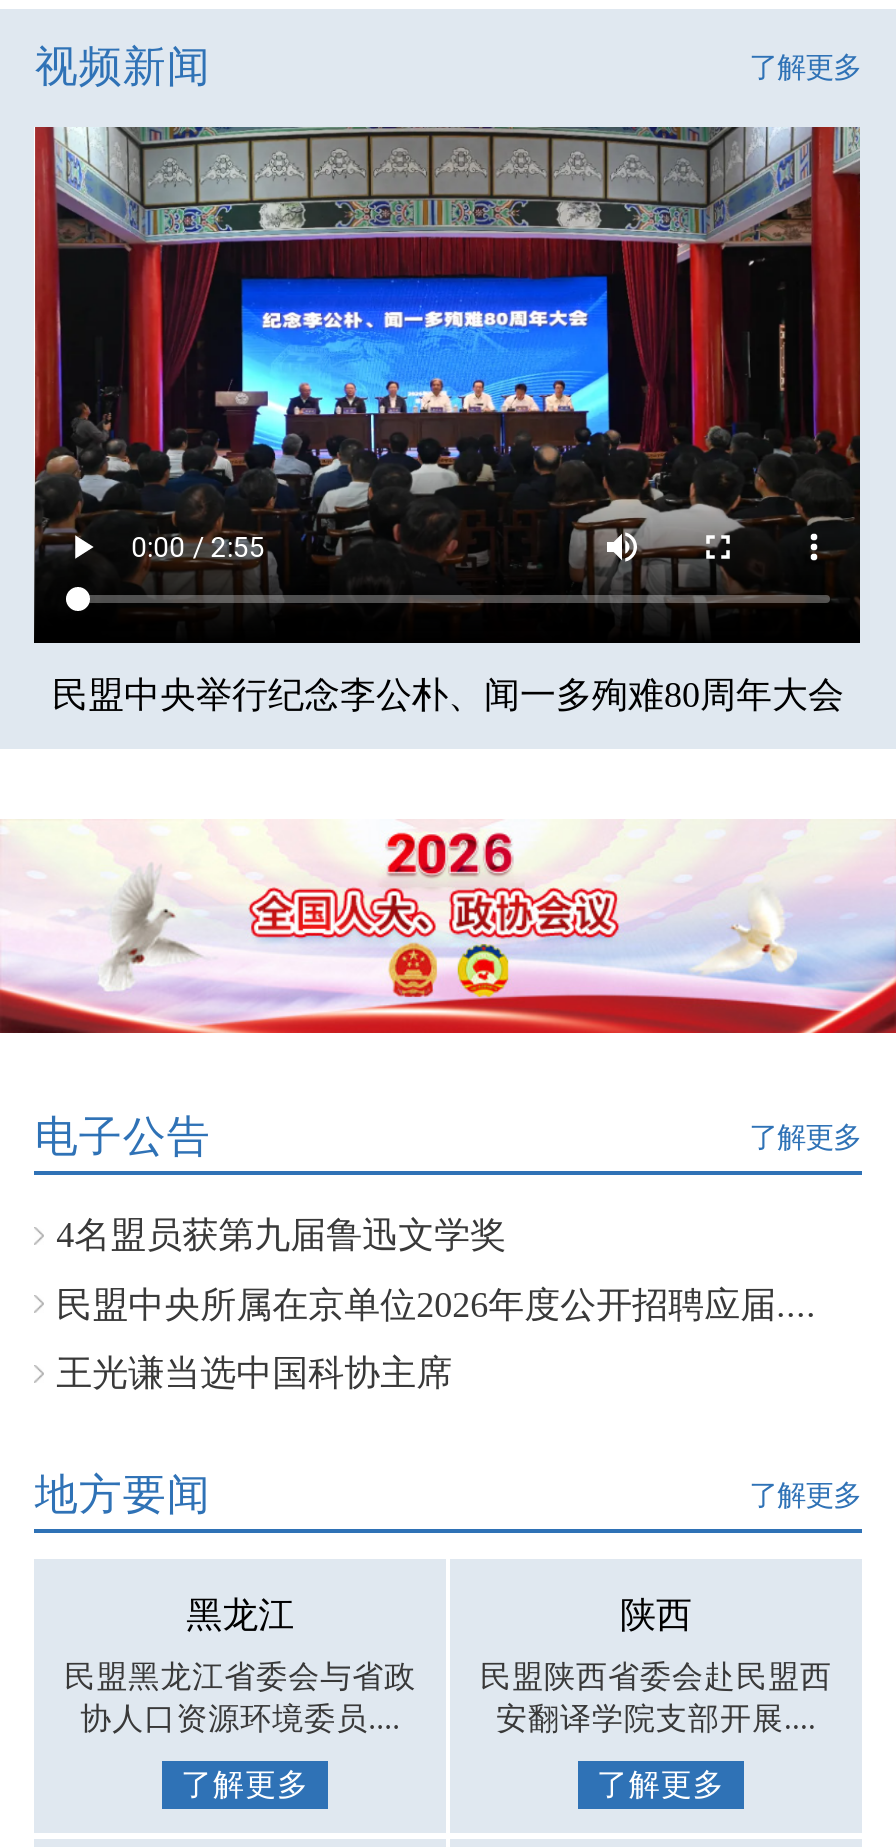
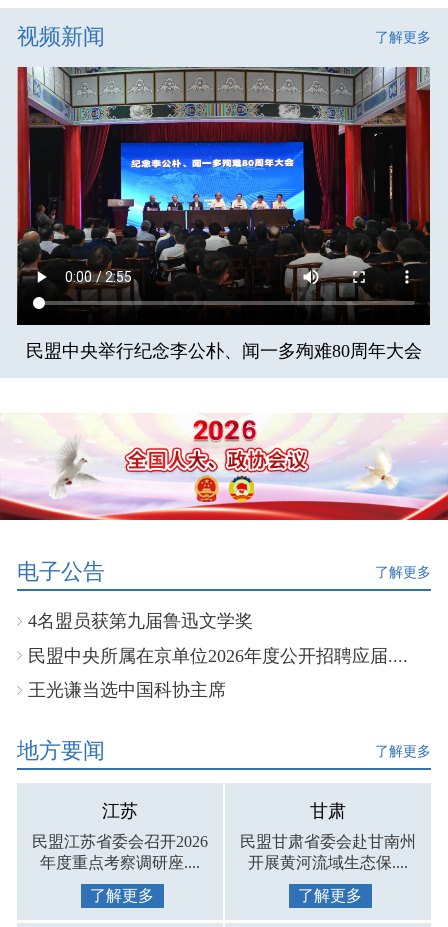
- 黑龙江
+ 江苏

- 陕西
+ 甘肃

- 民盟黑龙江省委会与省政
- 协人口资源环境委员....
+ 民盟江苏省委会召开2026
+ 年度重点考察调研座....

- 民盟陕西省委会赴民盟西
- 安翻译学院支部开展....
+ 民盟甘肃省委会赴甘南州
+ 开展黄河流域生态保....
